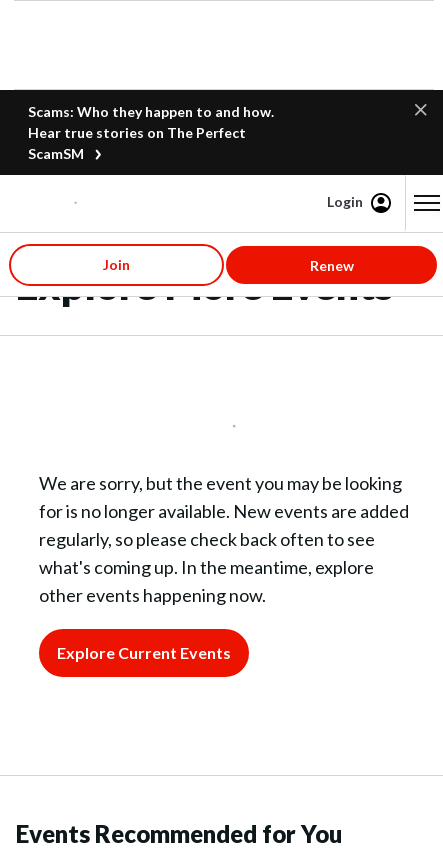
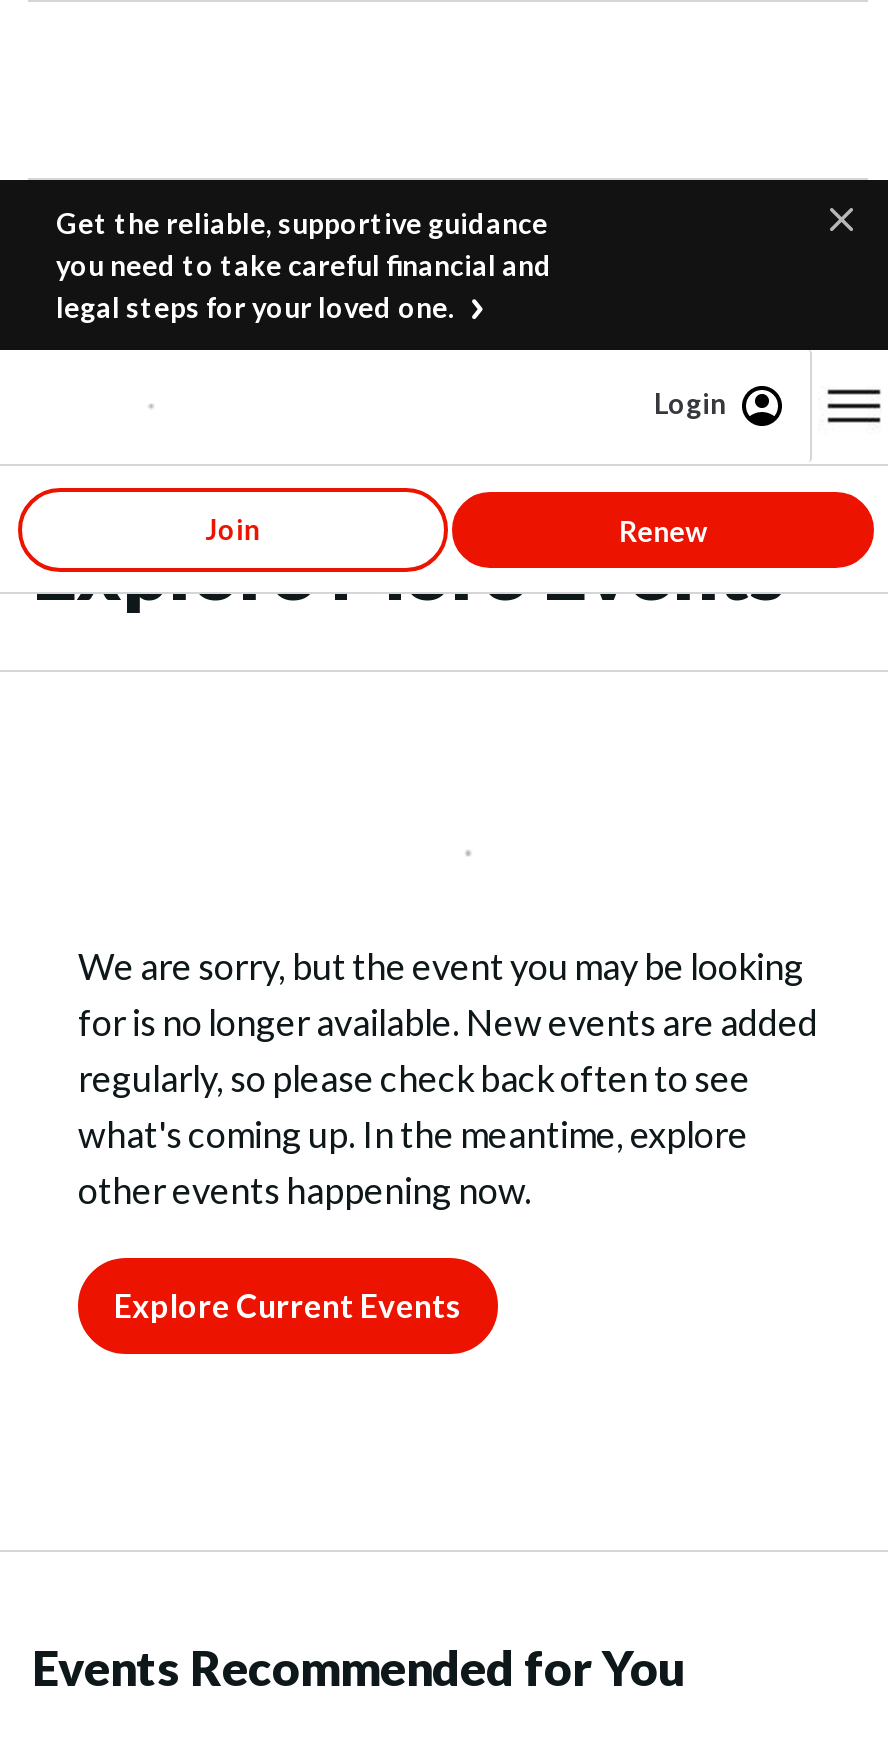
- Scams: Who they happen to and how.
- Hear true stories on The Perfect
- ScamSM
+ Get the reliable, supportive guidance
+ you need to take careful financial and
+ legal steps for your loved one.
